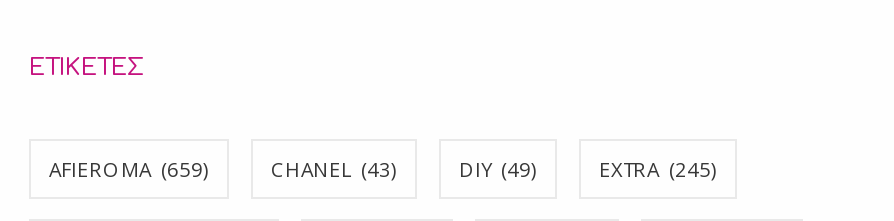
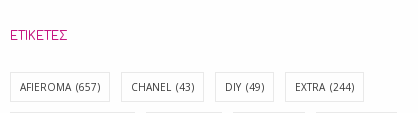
- AFIEROMA (659)
+ AFIEROMA (657)

- EXTRA (245)
+ EXTRA (244)
